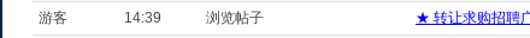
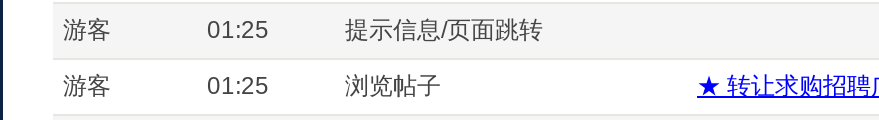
- 14:39
+ 01:25
+ 提示信息/页面跳转
+ 游客
+ 01:25
